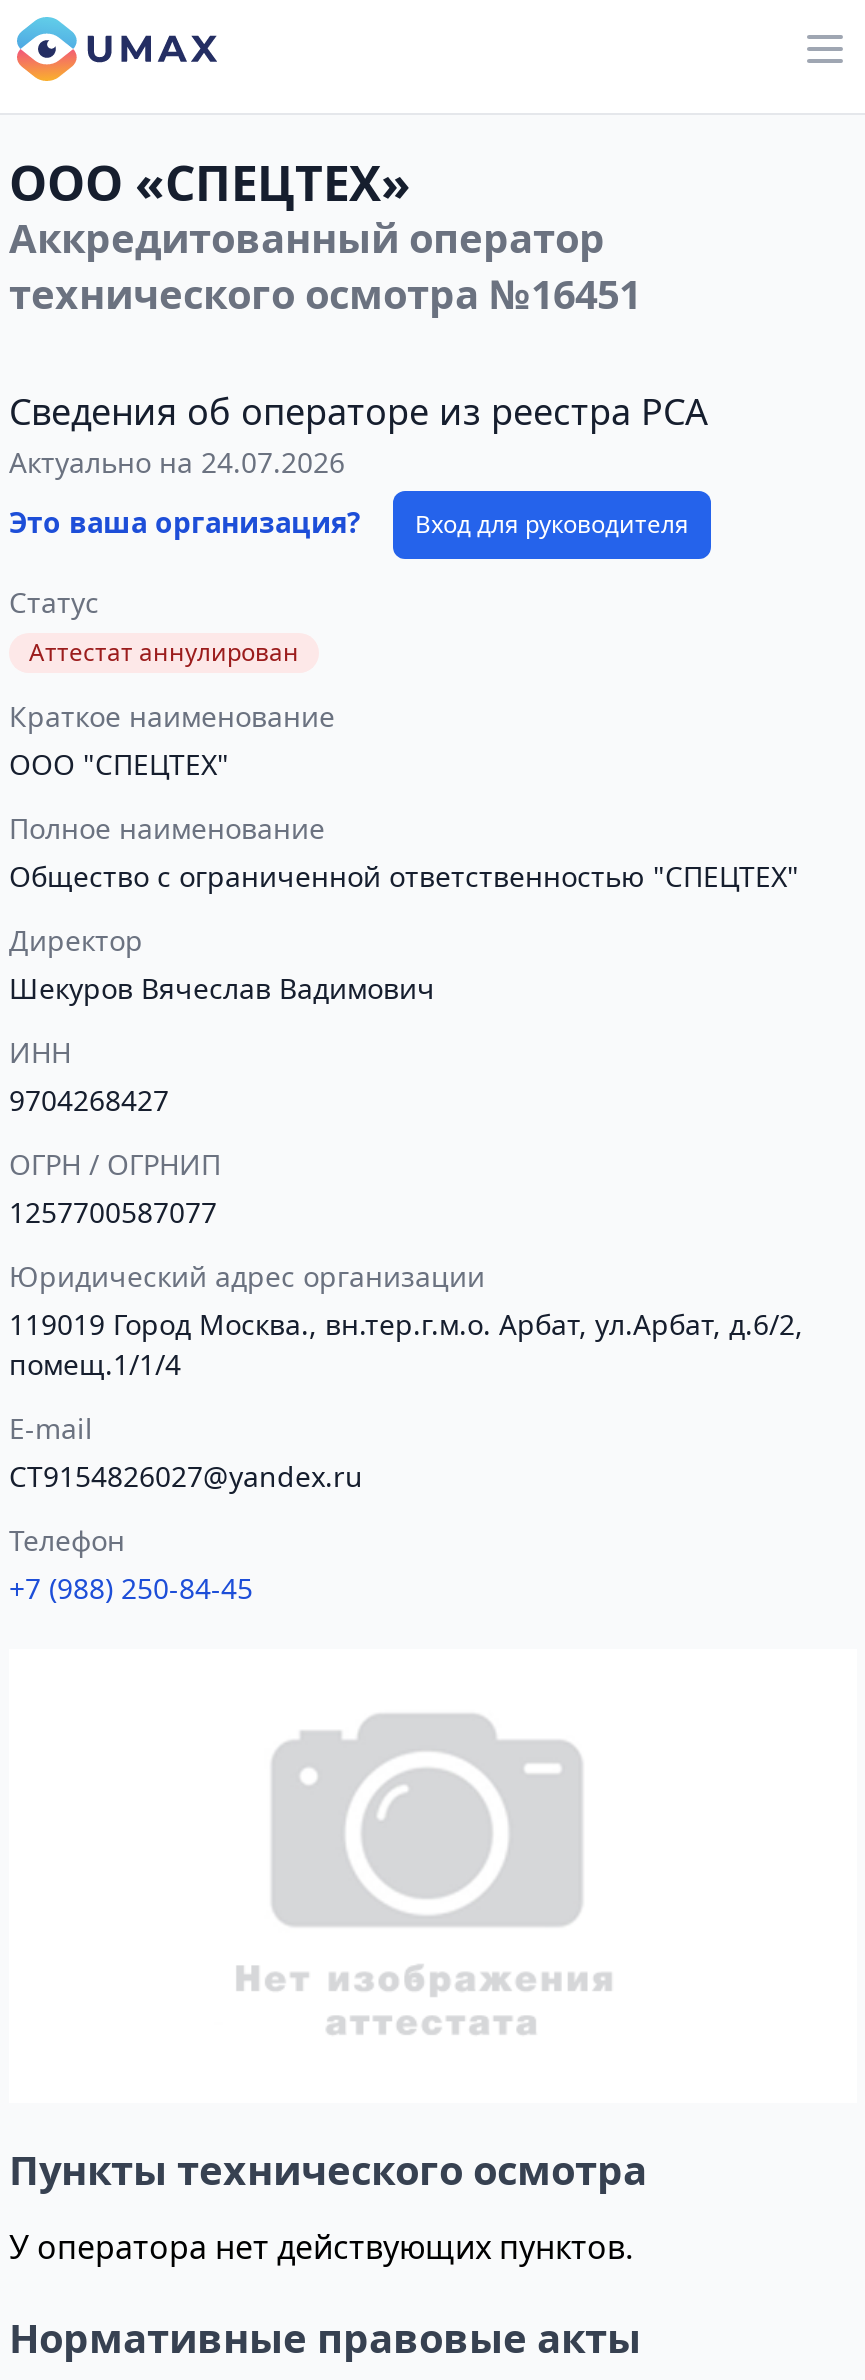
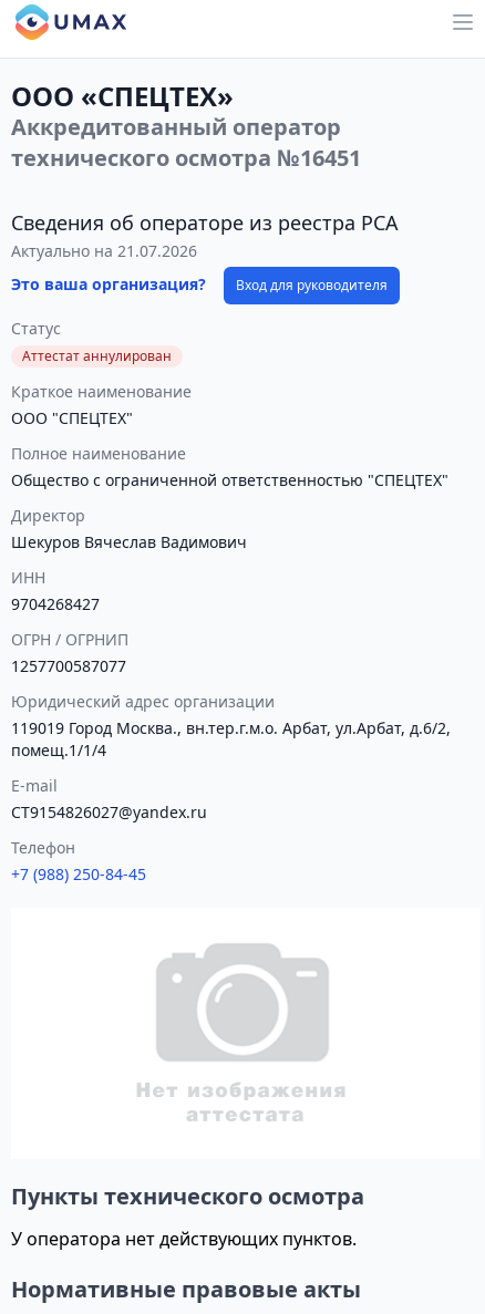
- Актуально на 24.07.2026
+ Актуально на 21.07.2026
